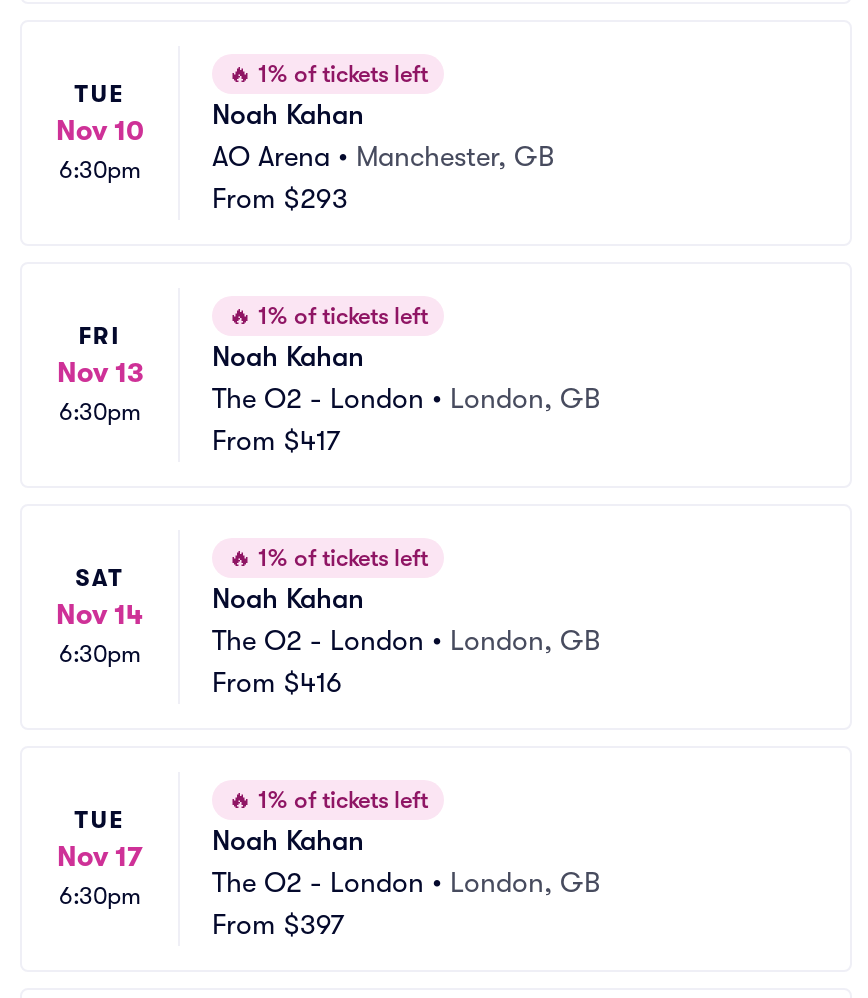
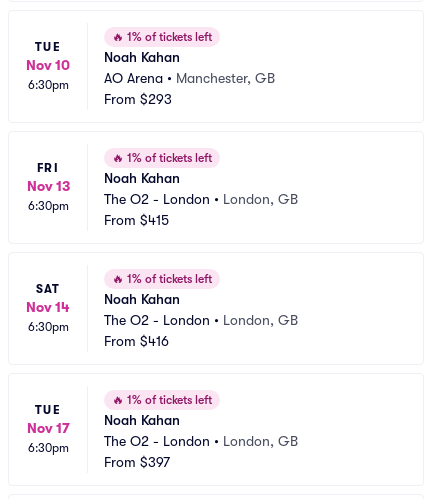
- From $417
+ From $415
